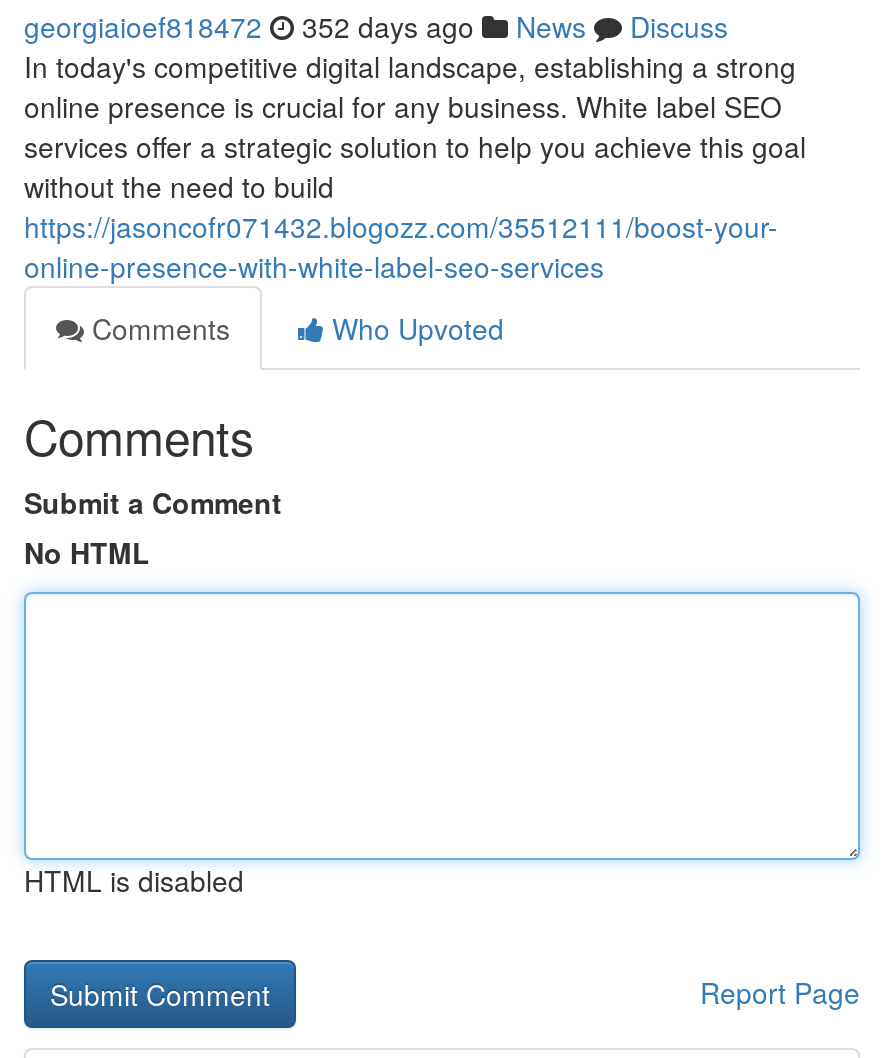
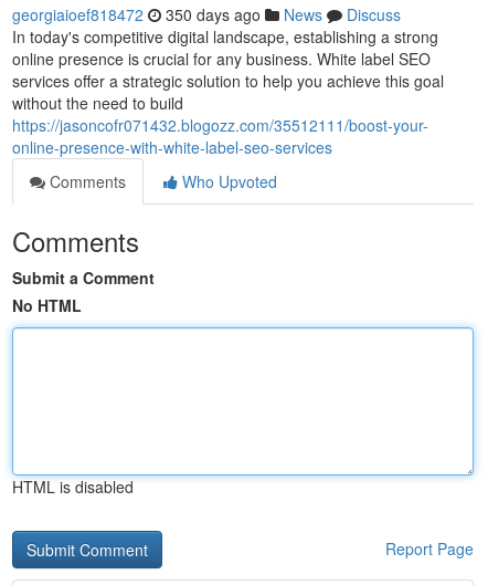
- georgiaioef818472 352 days ago News Discuss
+ georgiaioef818472 350 days ago News Discuss
